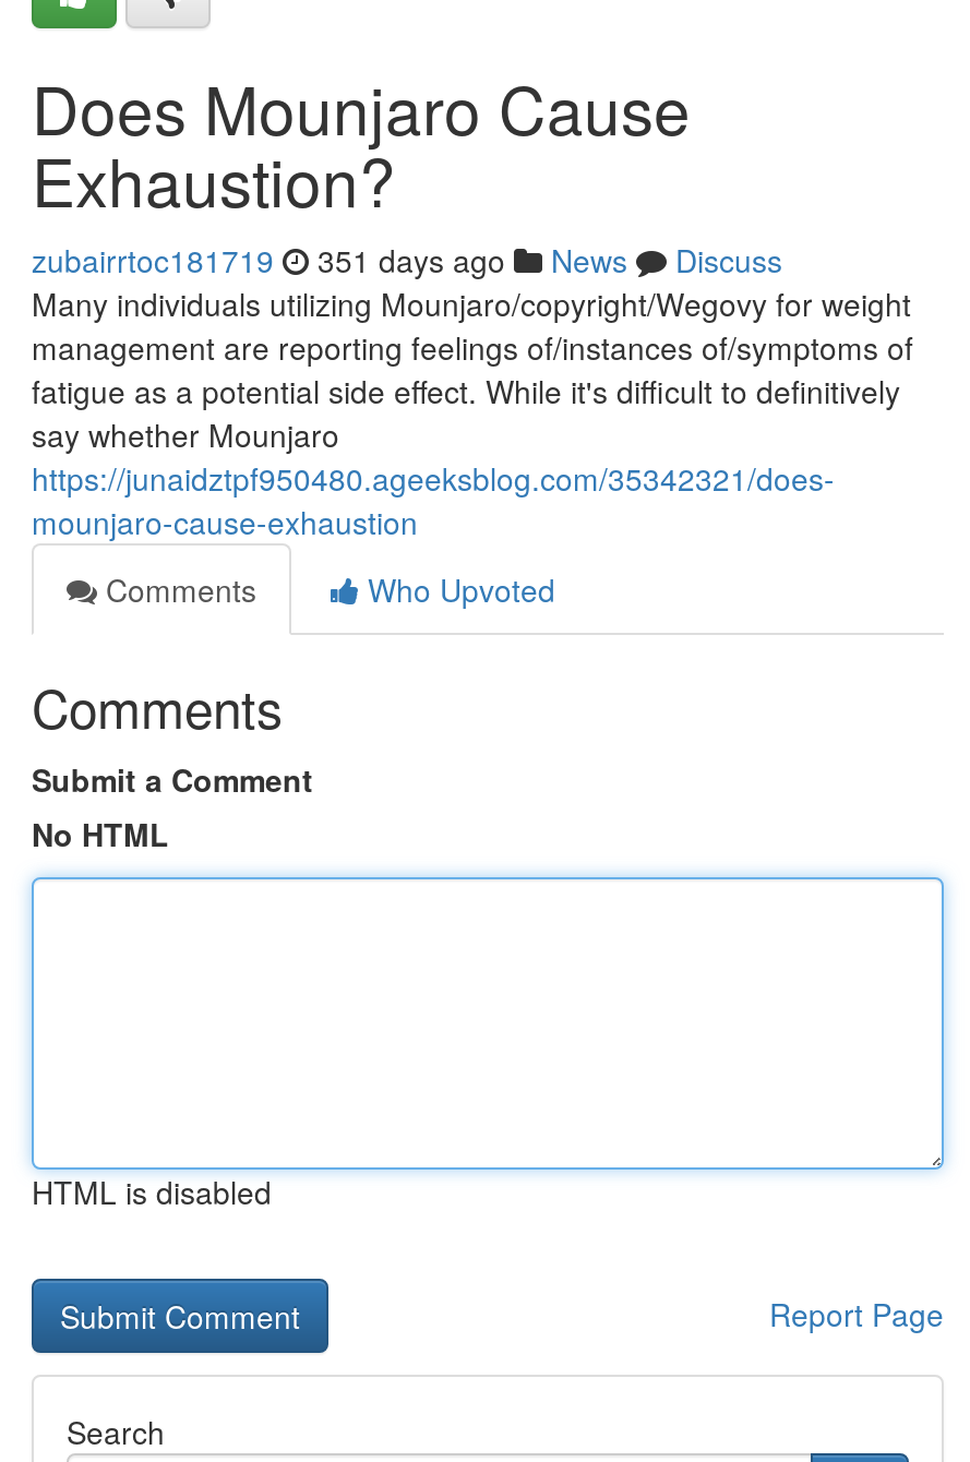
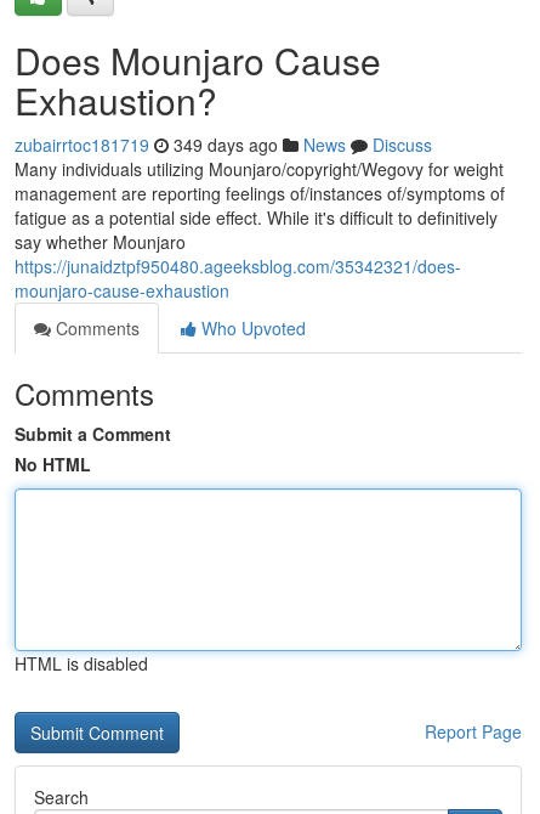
- zubairrtoc181719 351 days ago News Discuss
+ zubairrtoc181719 349 days ago News Discuss
